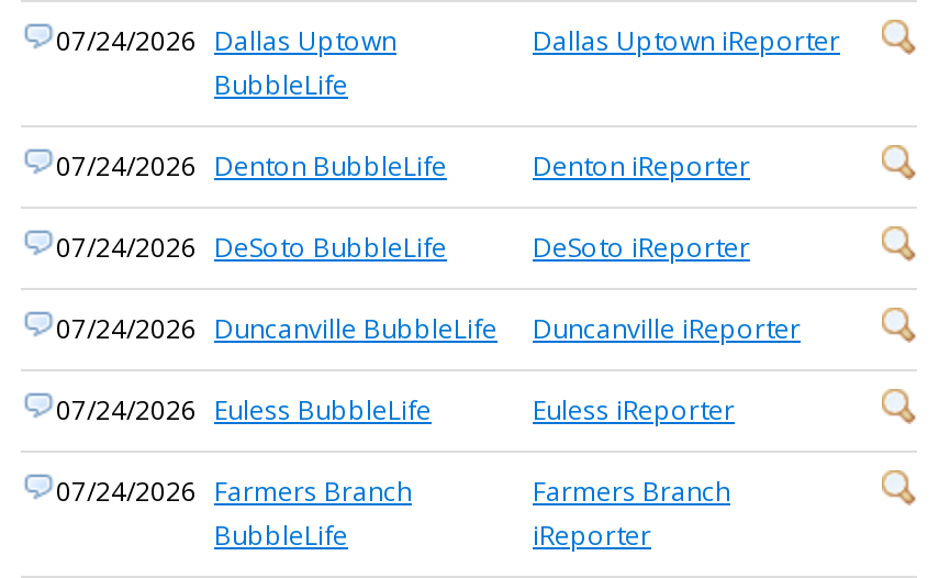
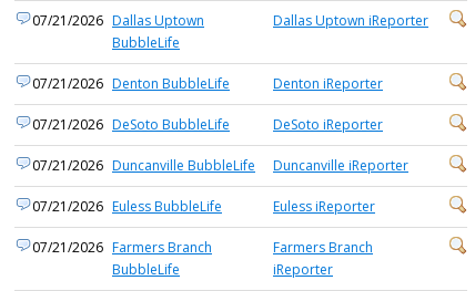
- 07/24/2026 Dallas Uptown
+ 07/21/2026 Dallas Uptown

- 07/24/2026 Denton BubbleLife
+ 07/21/2026 Denton BubbleLife

- 07/24/2026 DeSoto BubbleLife
+ 07/21/2026 DeSoto BubbleLife

- 07/24/2026 Duncanville BubbleLife
+ 07/21/2026 Duncanville BubbleLife

- 07/24/2026 Euless BubbleLife
+ 07/21/2026 Euless BubbleLife

- 07/24/2026 Farmers Branch
+ 07/21/2026 Farmers Branch
